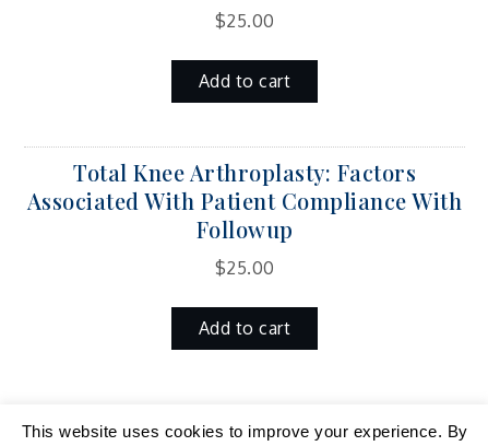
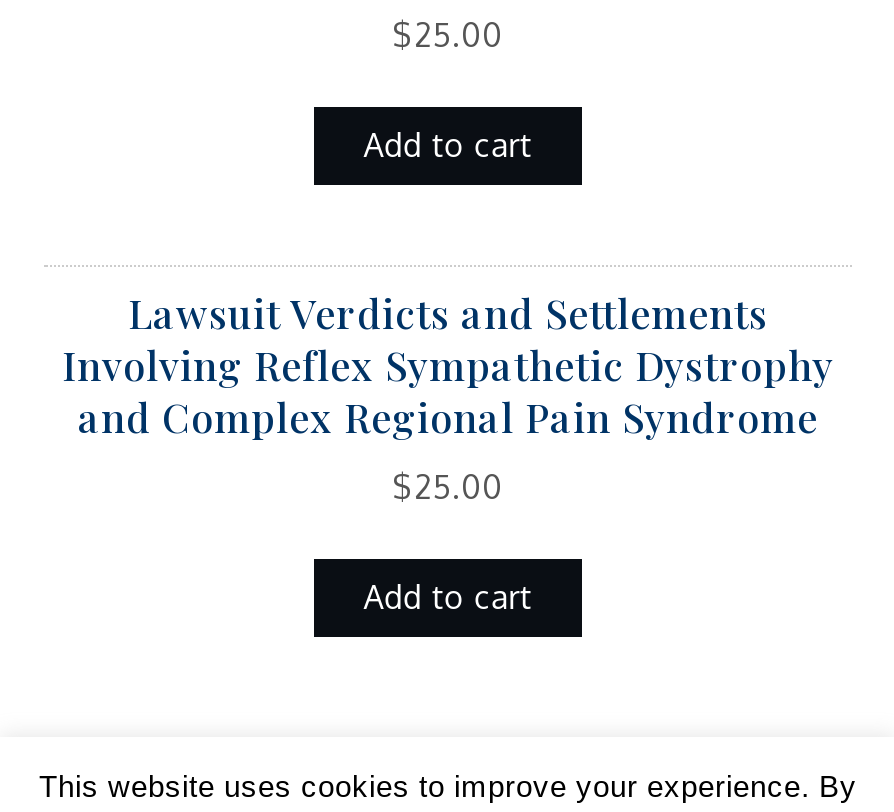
- Total Knee Arthroplasty: Factors
- Associated With Patient Compliance With
- Followup
+ Lawsuit Verdicts and Settlements
+ Involving Reflex Sympathetic Dystrophy
+ and Complex Regional Pain Syndrome
